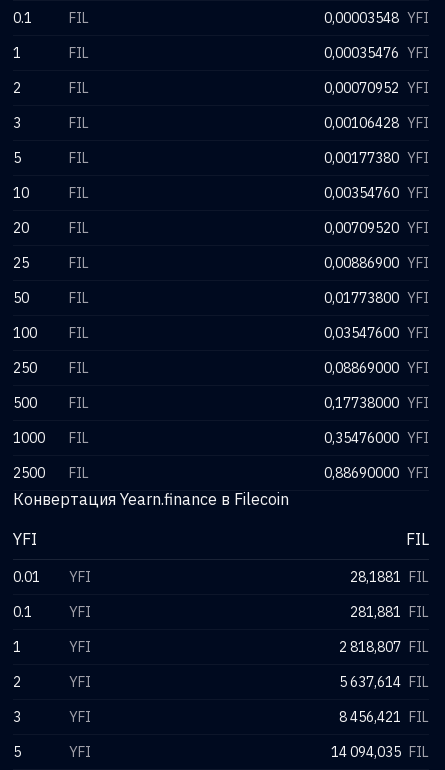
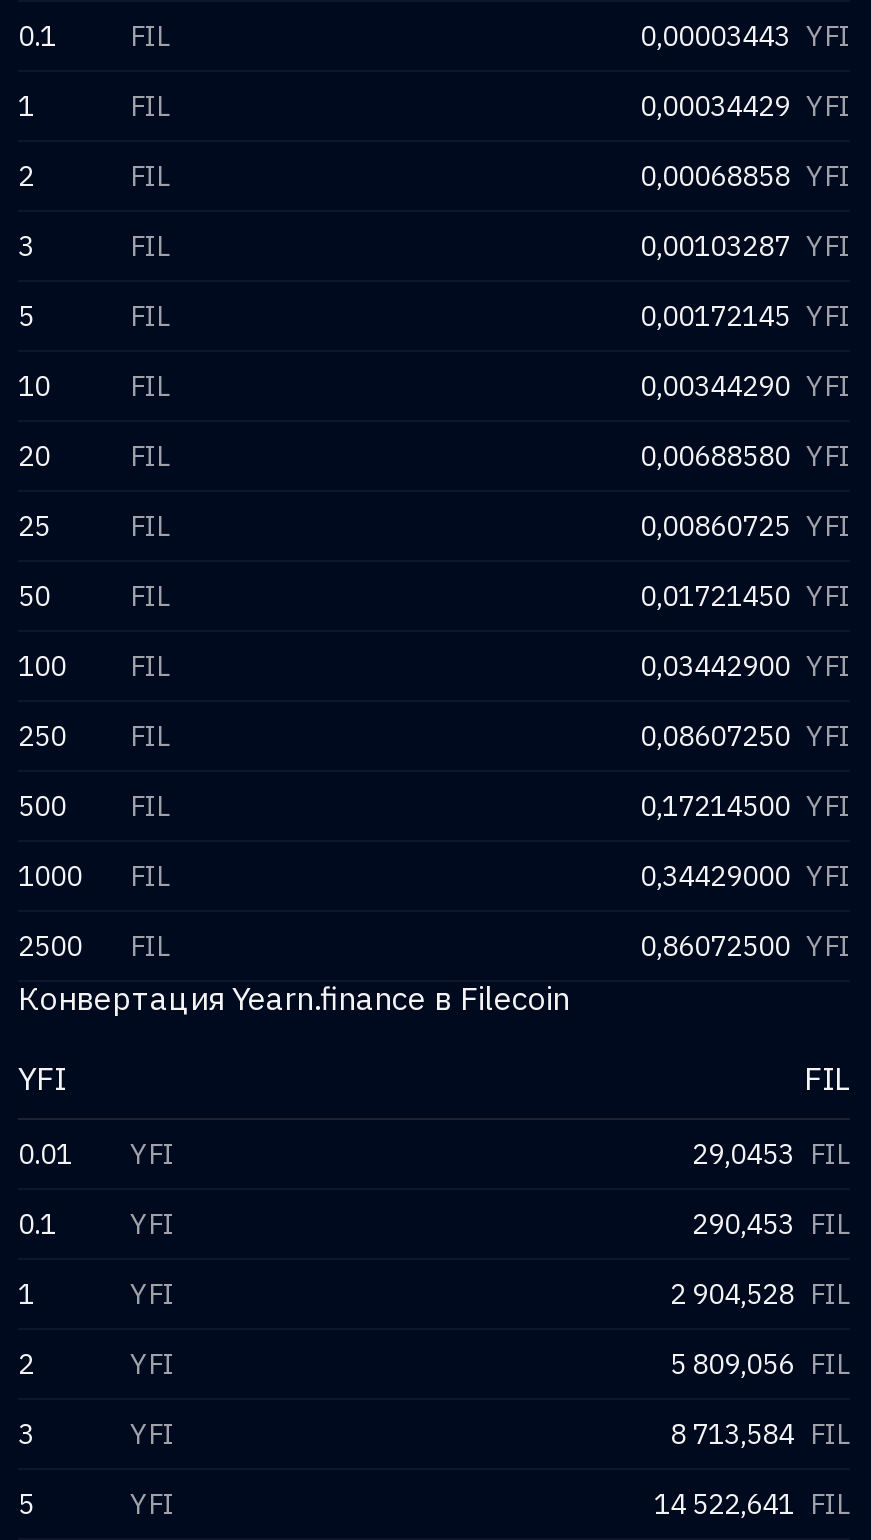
- 0,00003548 YFI
+ 0,00003443 YFI

- 0,00035476 YFI
+ 0,00034429 YFI

- 0,00070952 YFI
+ 0,00068858 YFI

- 0,00106428 YFI
+ 0,00103287 YFI

- 0,00177380 YFI
+ 0,00172145 YFI

- 0,00354760 YFI
+ 0,00344290 YFI

- 0,00709520 YFI
+ 0,00688580 YFI

- 0,00886900 YFI
+ 0,00860725 YFI

- 0,01773800 YFI
+ 0,01721450 YFI

- 0,03547600 YFI
+ 0,03442900 YFI

- 0,08869000 YFI
+ 0,08607250 YFI

- 0,17738000 YFI
+ 0,17214500 YFI

- 0,35476000 YFI
+ 0,34429000 YFI

- 0,88690000 YFI
+ 0,86072500 YFI

- 28,1881 FIL
+ 29,0453 FIL

- 281,881 FIL
+ 290,453 FIL

- 2 818,807 FIL
+ 2 904,528 FIL

- 5 637,614 FIL
+ 5 809,056 FIL

- 8 456,421 FIL
+ 8 713,584 FIL

- 14 094,035 FIL
+ 14 522,641 FIL
